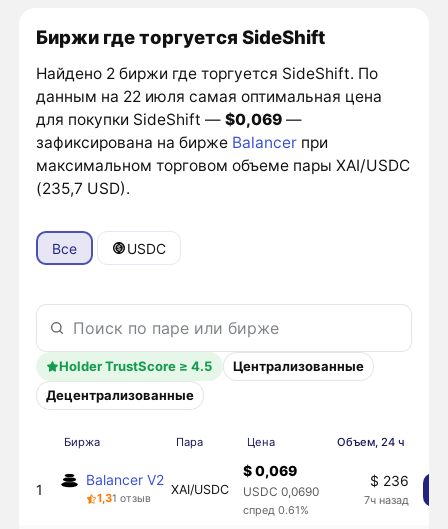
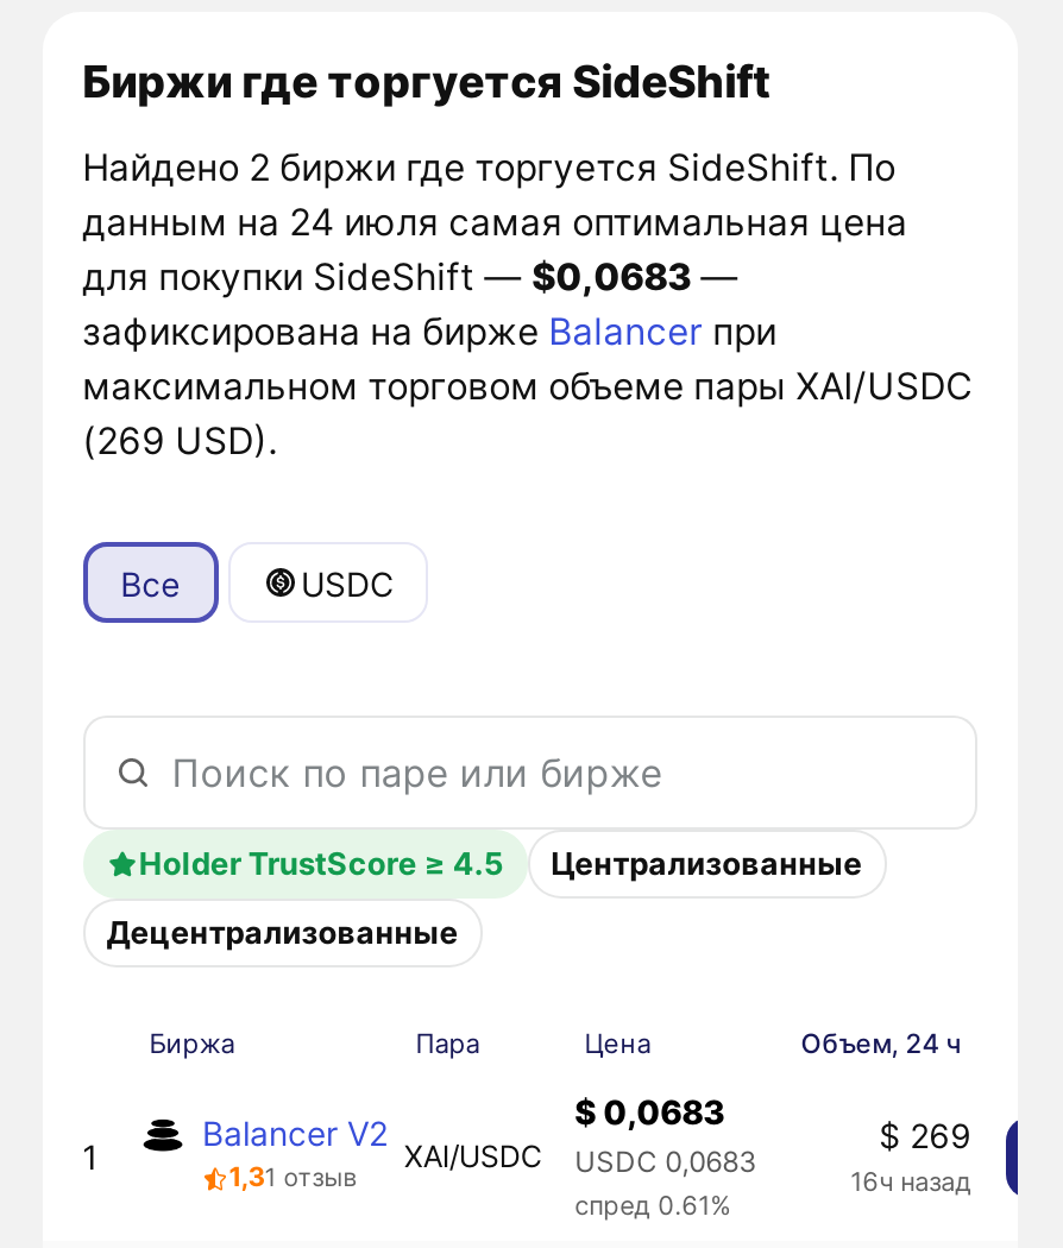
- данным на 22 июля самая оптимальная цена
+ данным на 24 июля самая оптимальная цена

- для покупки SideShift — $0,069 —
+ для покупки SideShift — $0,0683 —

- (235,7 USD).
+ (269 USD).

- $ 0,069
+ $ 0,0683

- $ 236
+ $ 269

- XAI/USDC USDC 0,0690
+ XAI/USDC USDC 0,0683

- 7ч назад
+ 16ч назад
